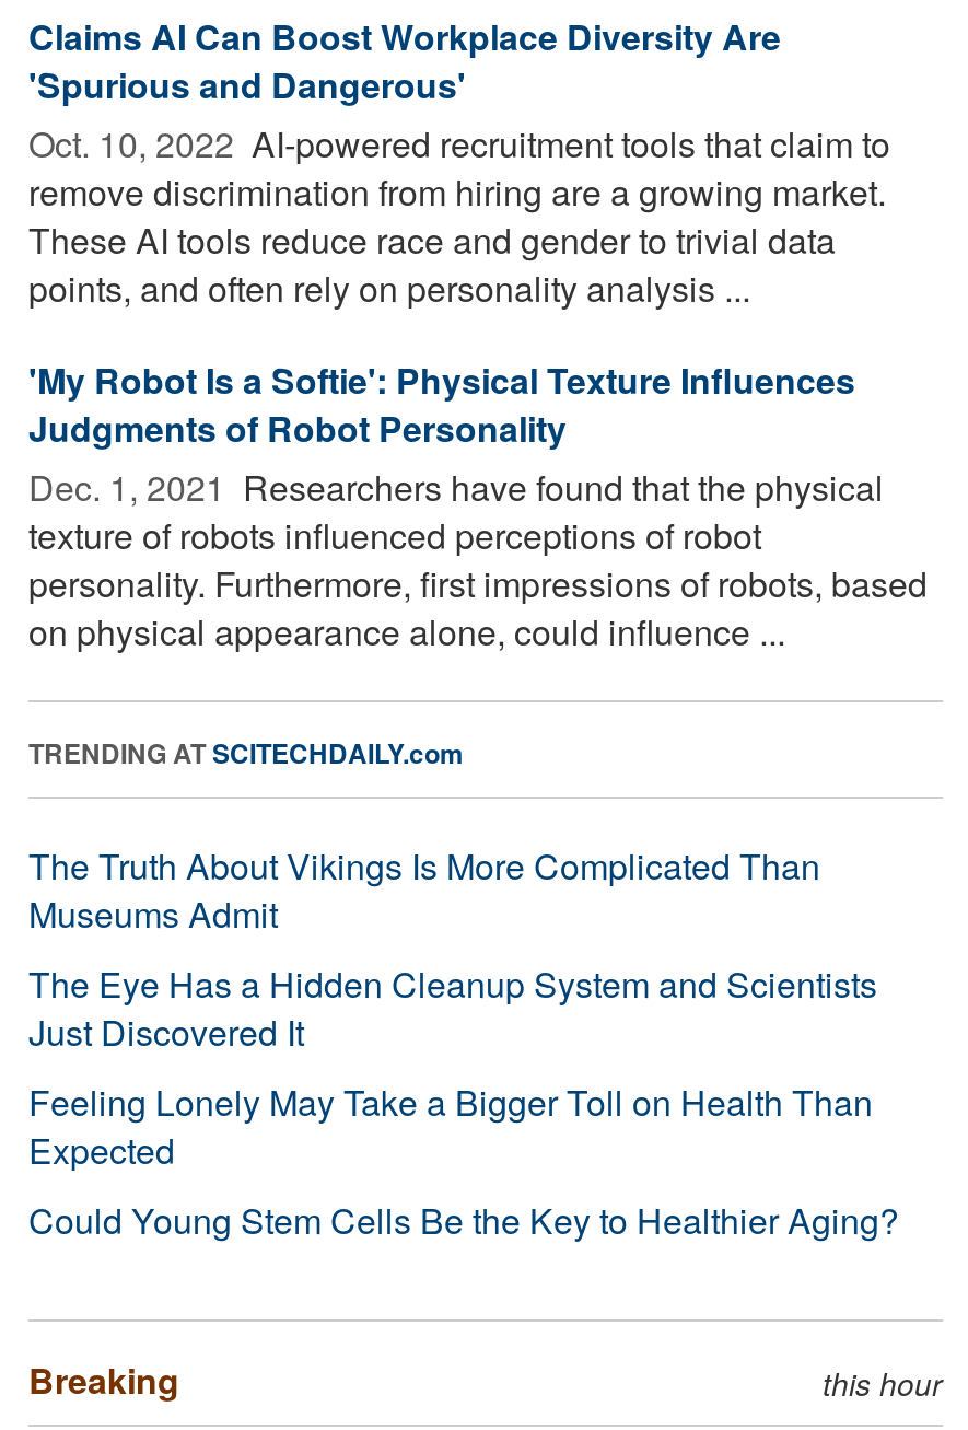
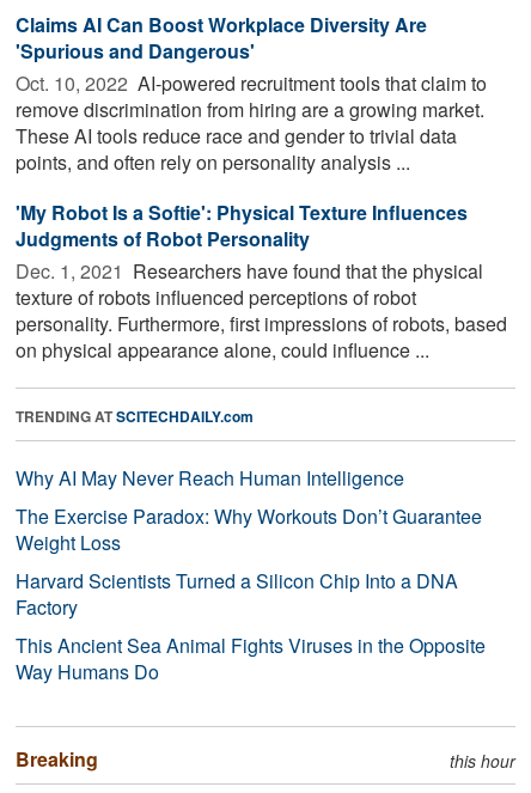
- The Truth About Vikings Is More Complicated Than
- Museums Admit
- The Eye Has a Hidden Cleanup System and Scientists
- Just Discovered It
- Feeling Lonely May Take a Bigger Toll on Health Than
- Expected
- Could Young Stem Cells Be the Key to Healthier Aging?
+ Why AI May Never Reach Human Intelligence
+ The Exercise Paradox: Why Workouts Don’t Guarantee
+ Weight Loss
+ Harvard Scientists Turned a Silicon Chip Into a DNA
+ Factory
+ This Ancient Sea Animal Fights Viruses in the Opposite
+ Way Humans Do
